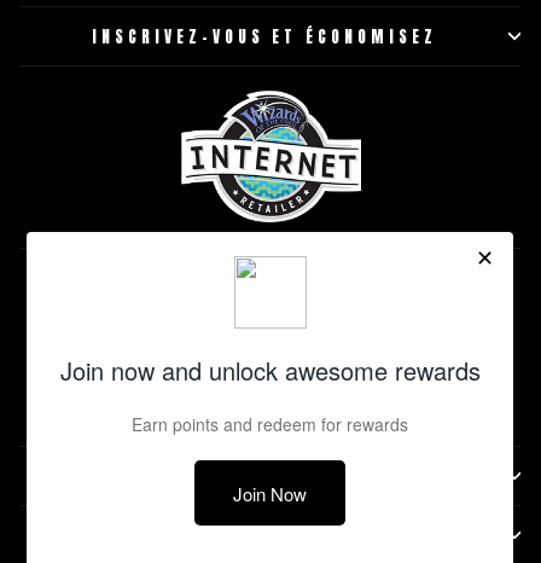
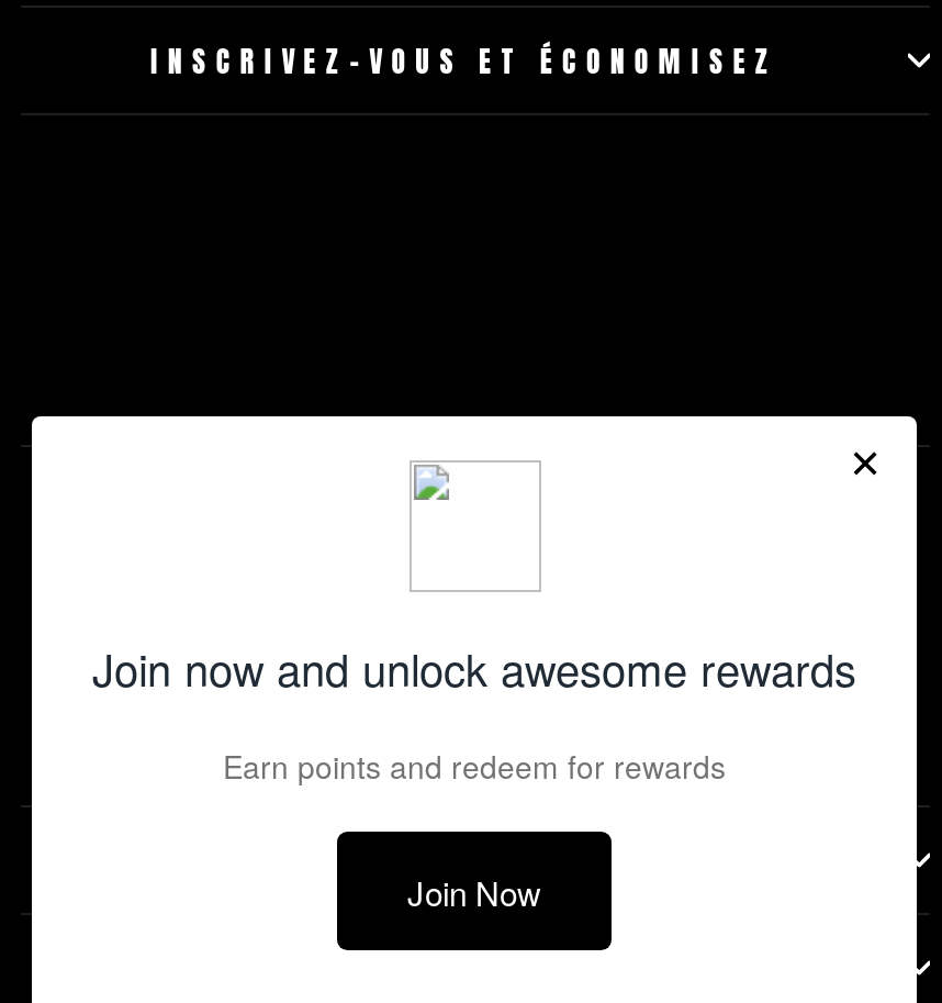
- [image]
